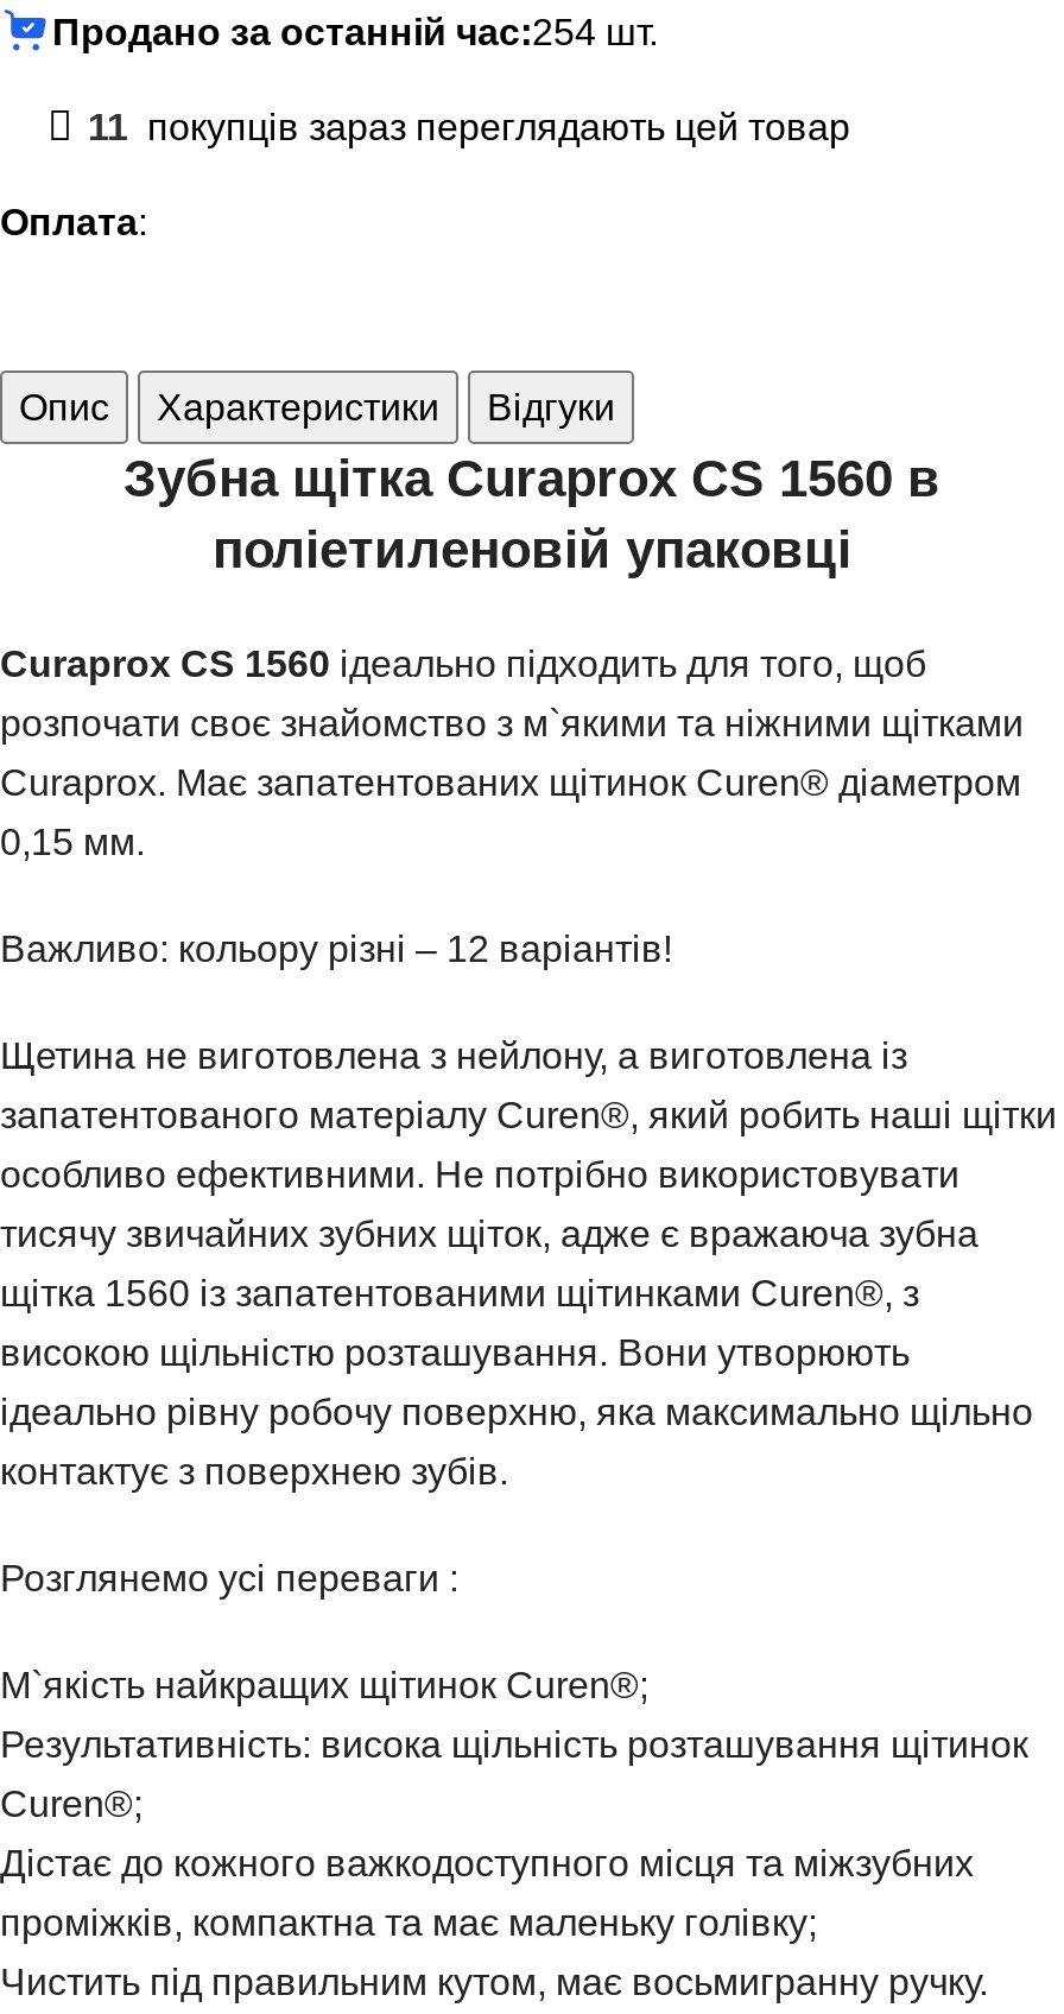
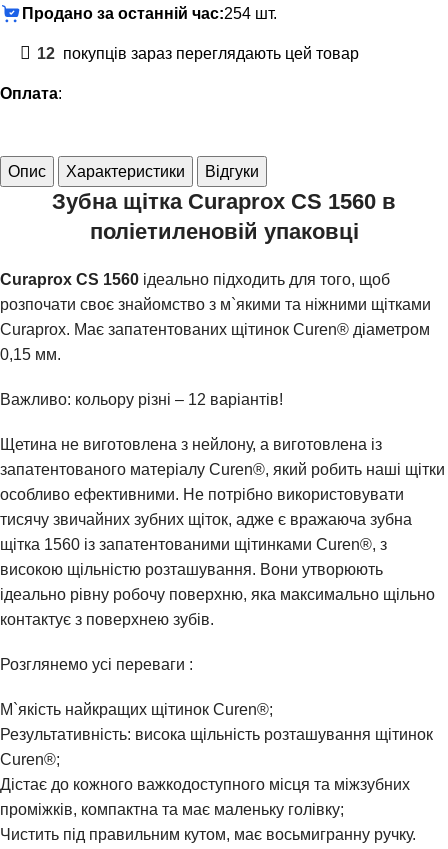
- 11 покупців зараз переглядають цей товар
+ 12 покупців зараз переглядають цей товар
